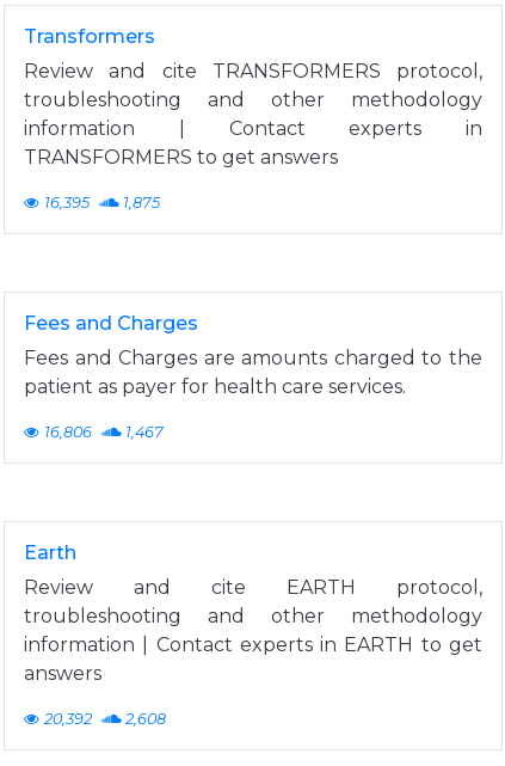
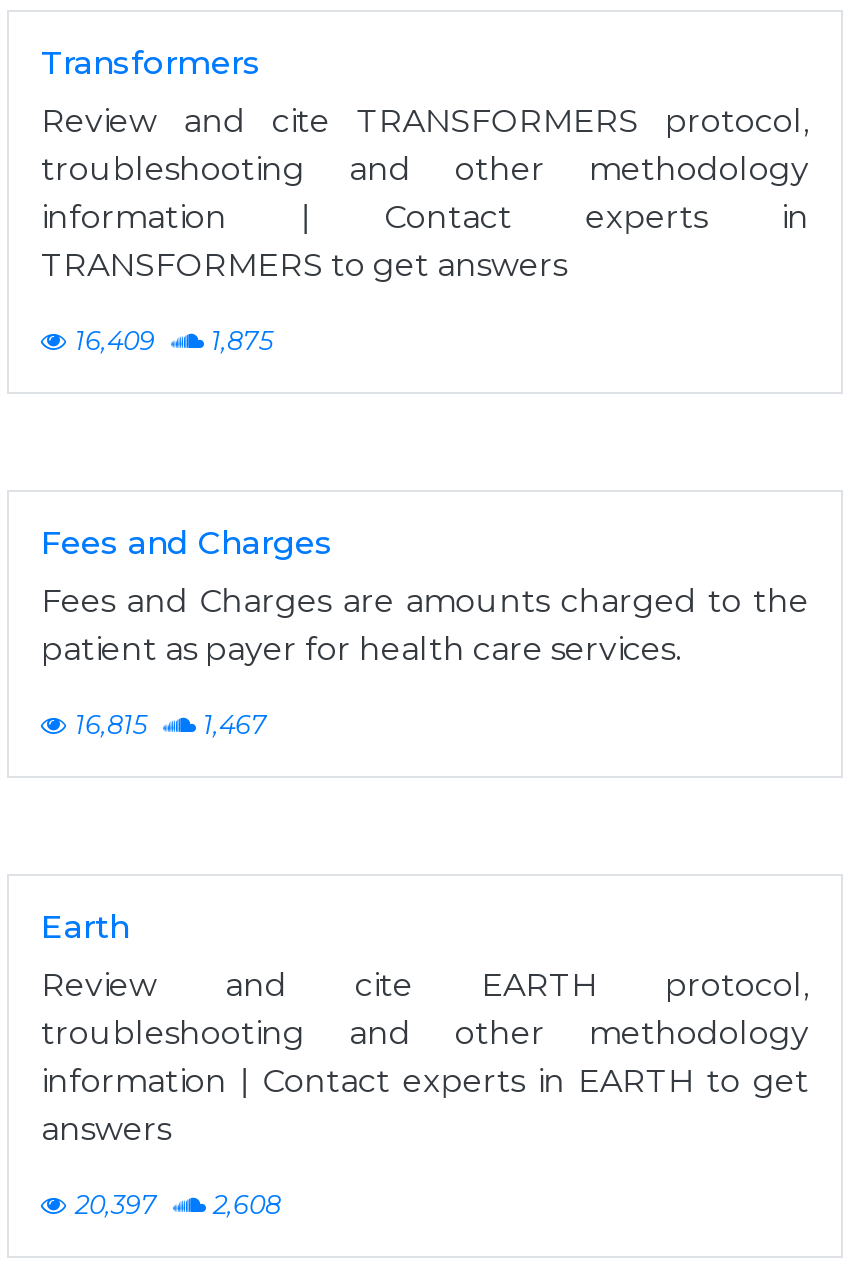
- 16,395 1,875
+ 16,409 1,875

- 16,806 1,467
+ 16,815 1,467

- 20,392 2,608
+ 20,397 2,608
